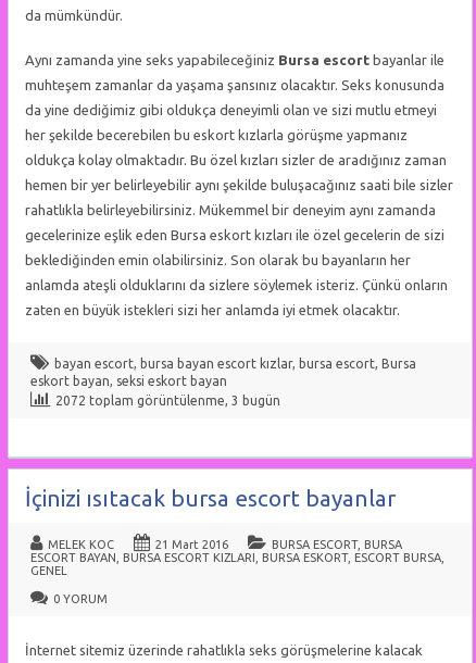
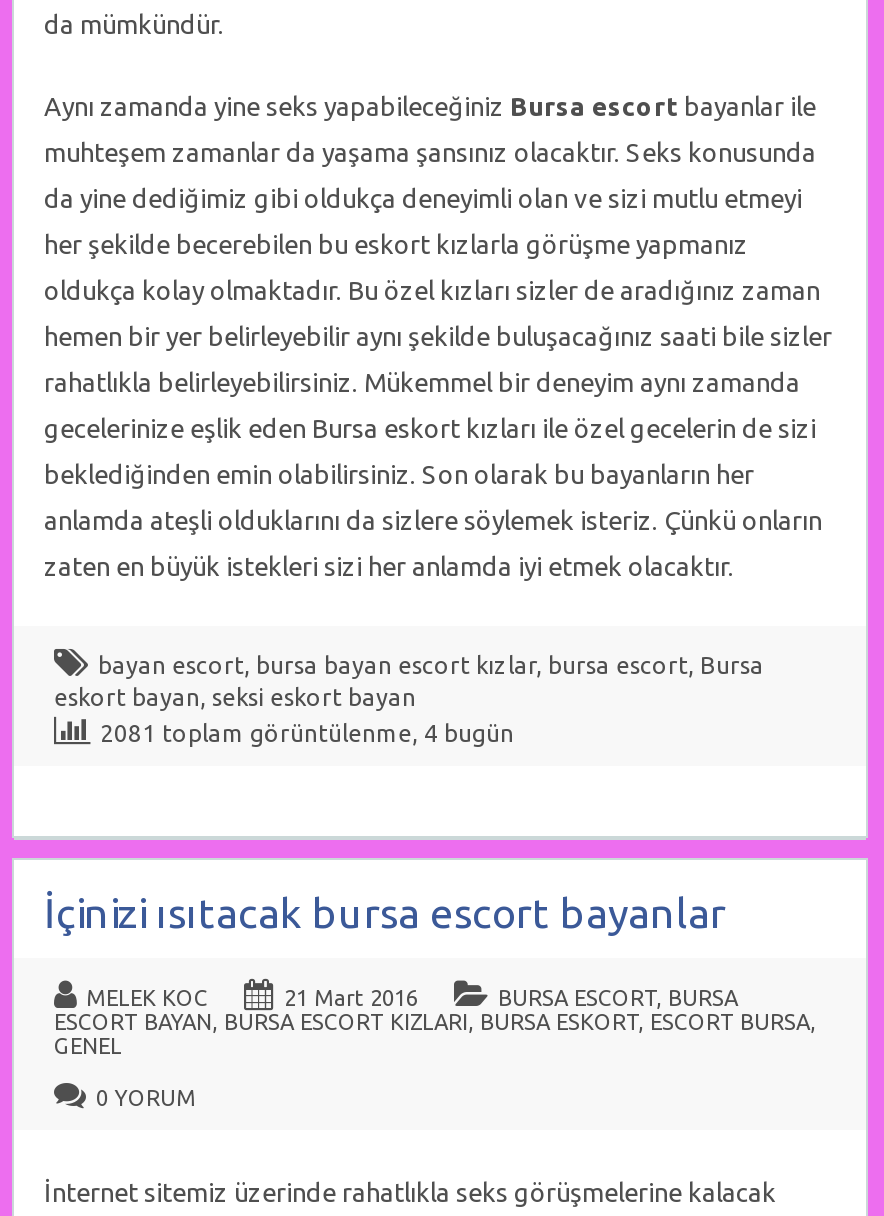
- 2072 toplam görüntülenme, 3 bugün
+ 2081 toplam görüntülenme, 4 bugün
